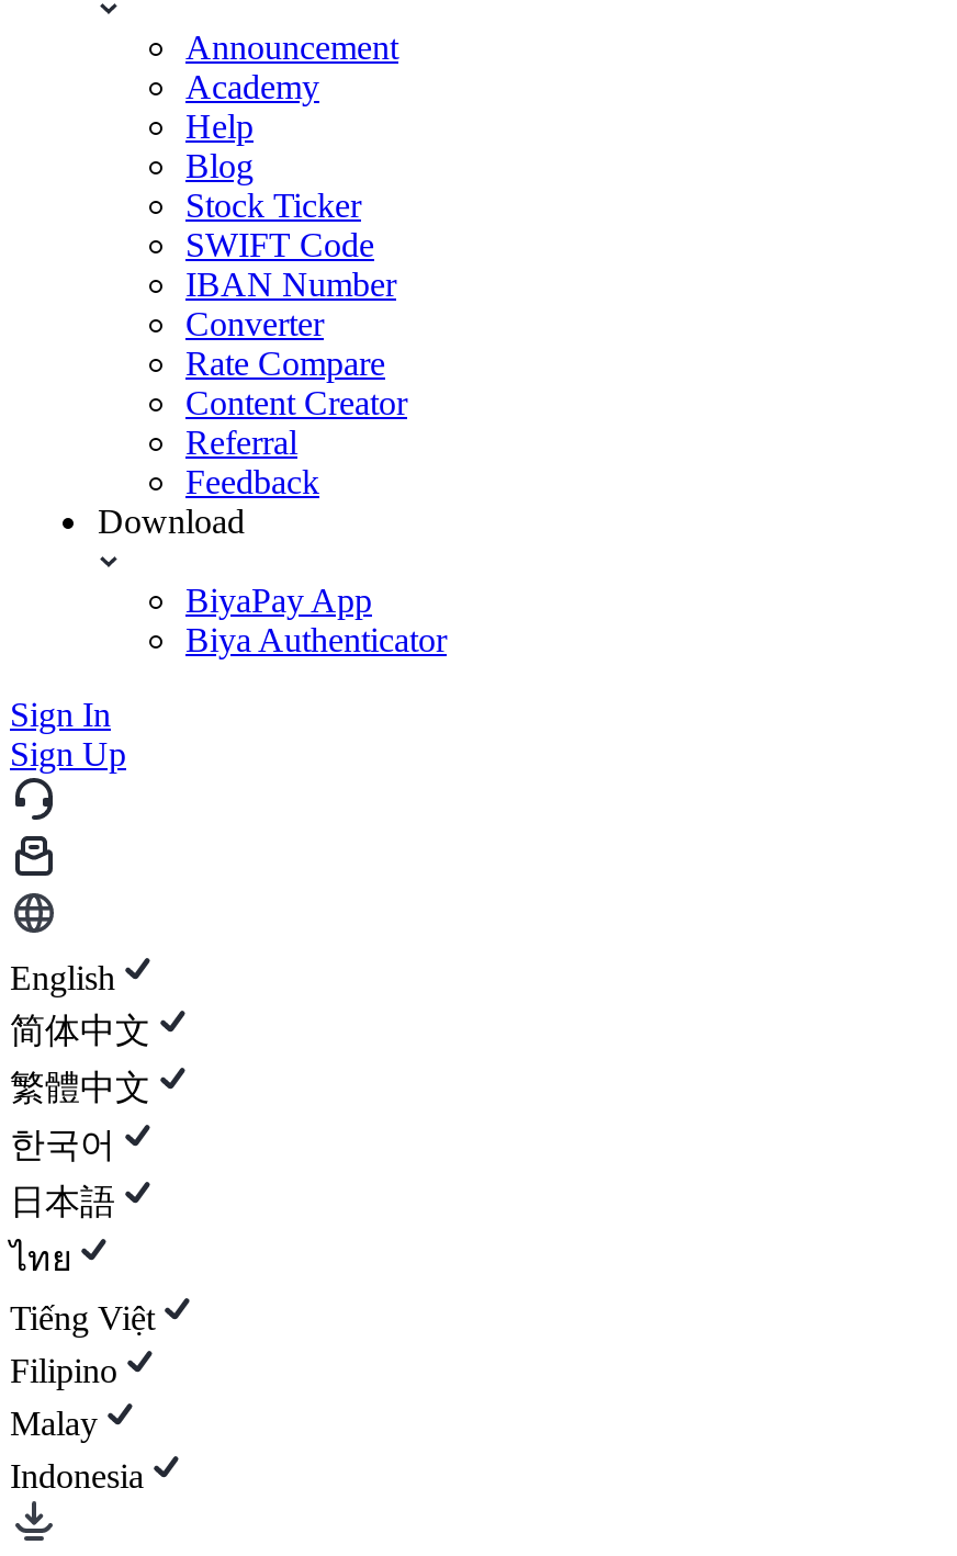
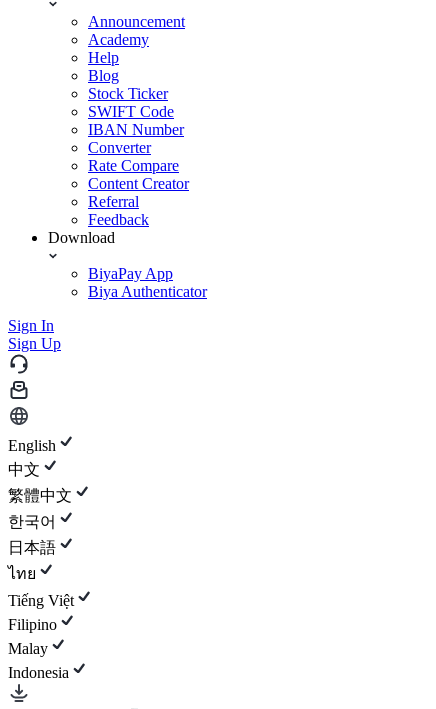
- 简体中文
+ 中文
